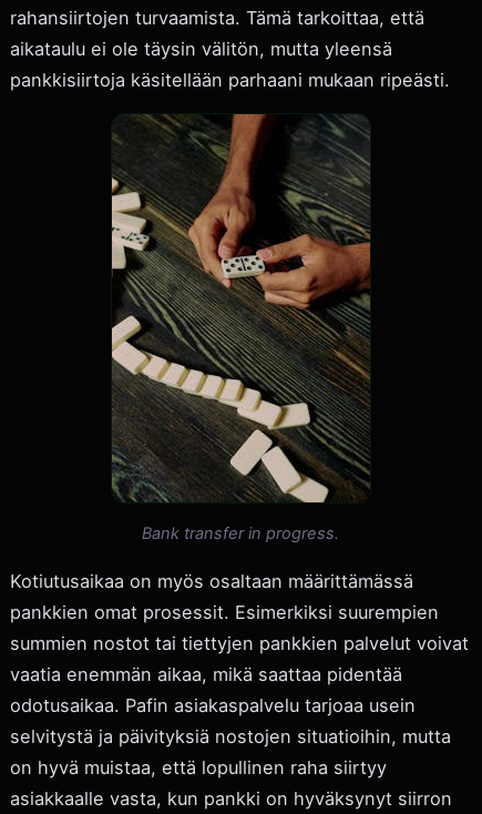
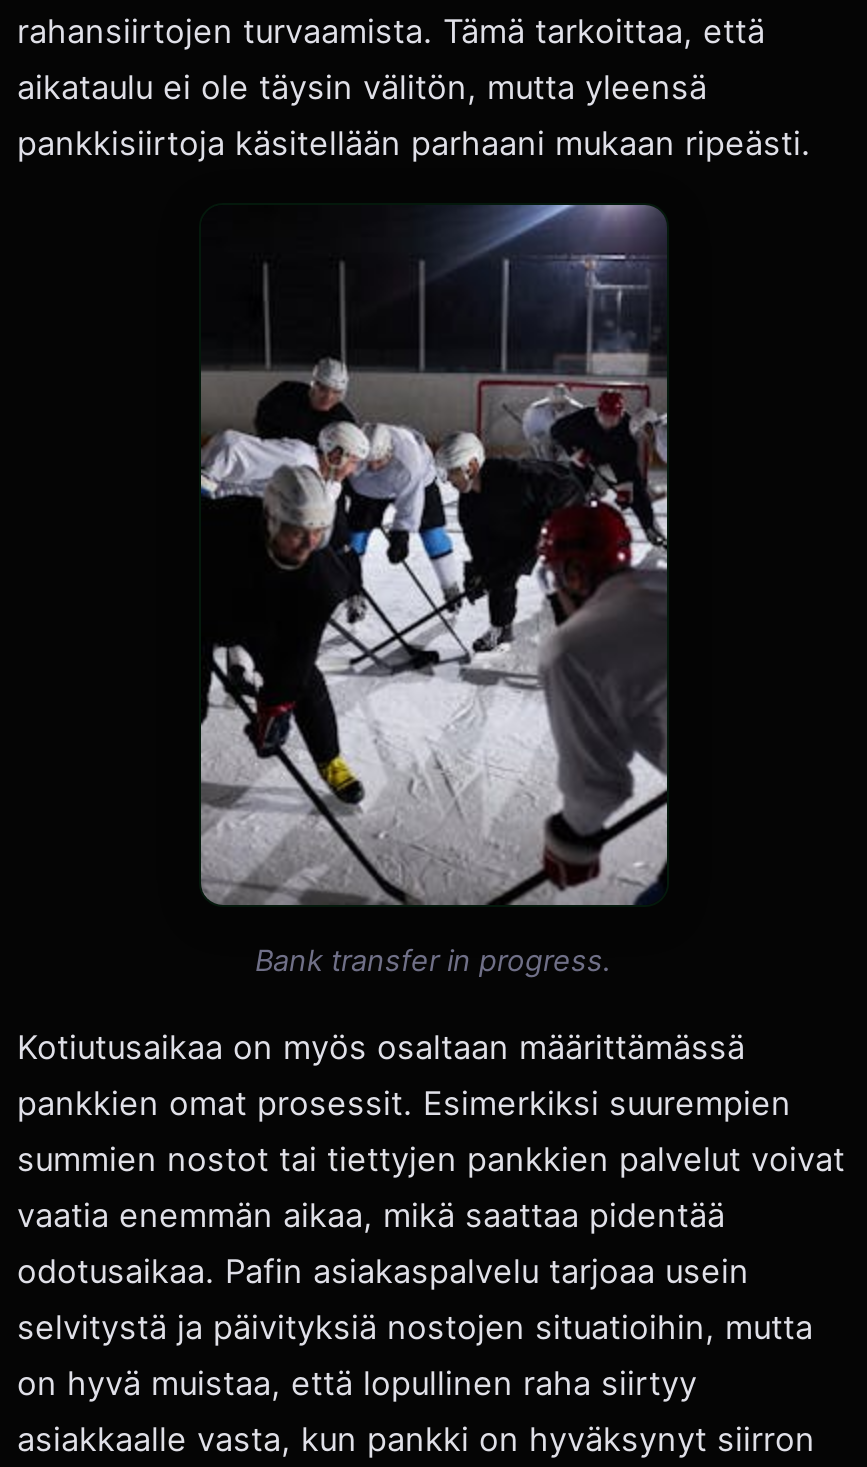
- [image]
+ [image]
